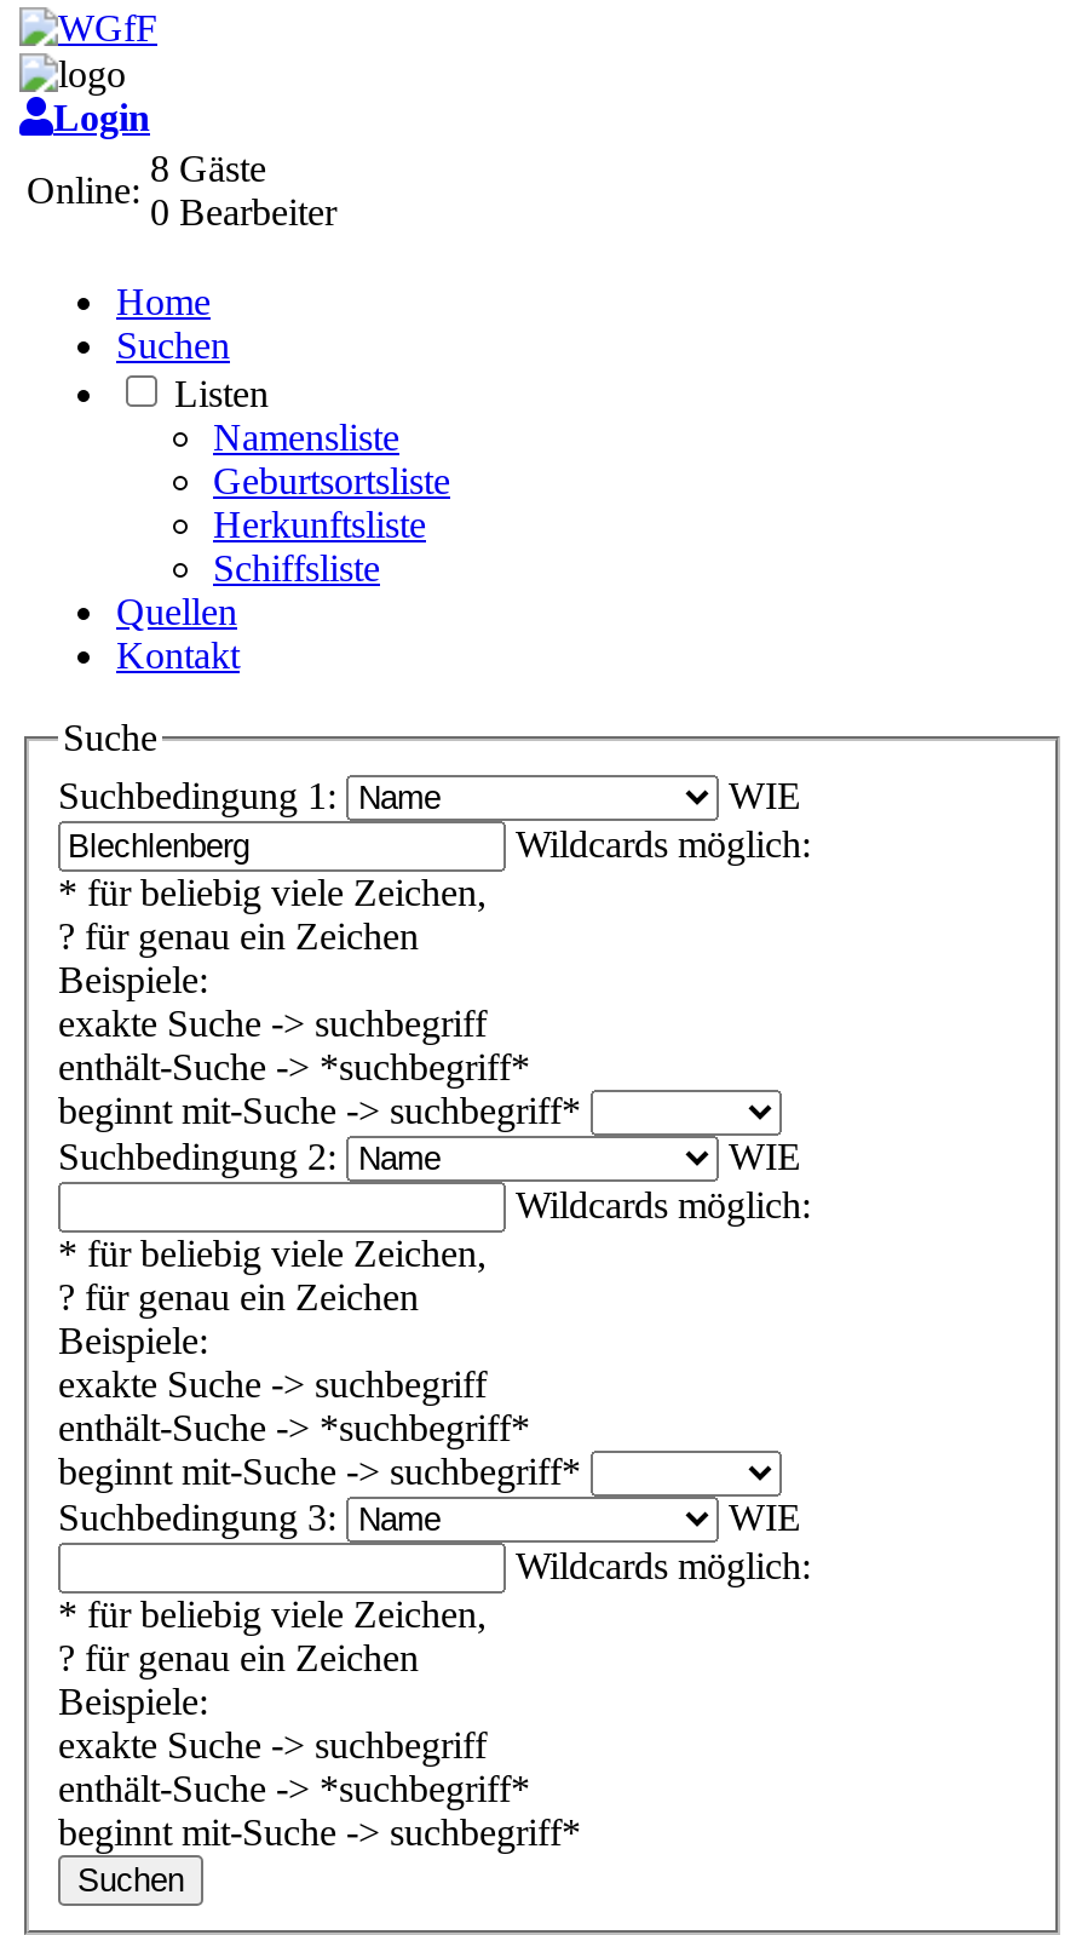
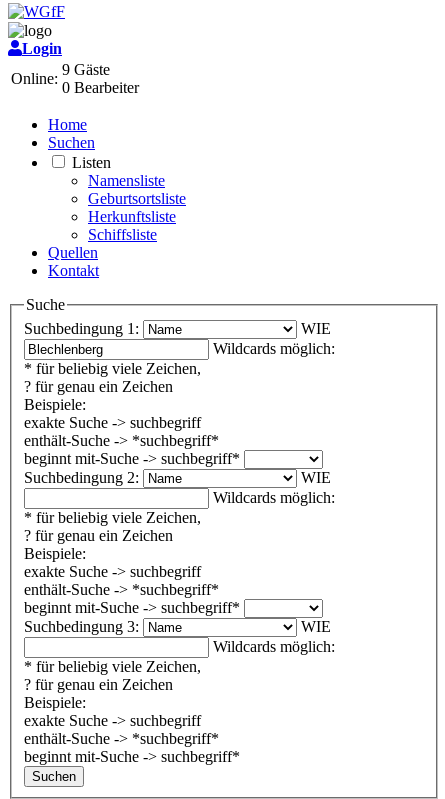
- 8 Gäste
+ 9 Gäste
